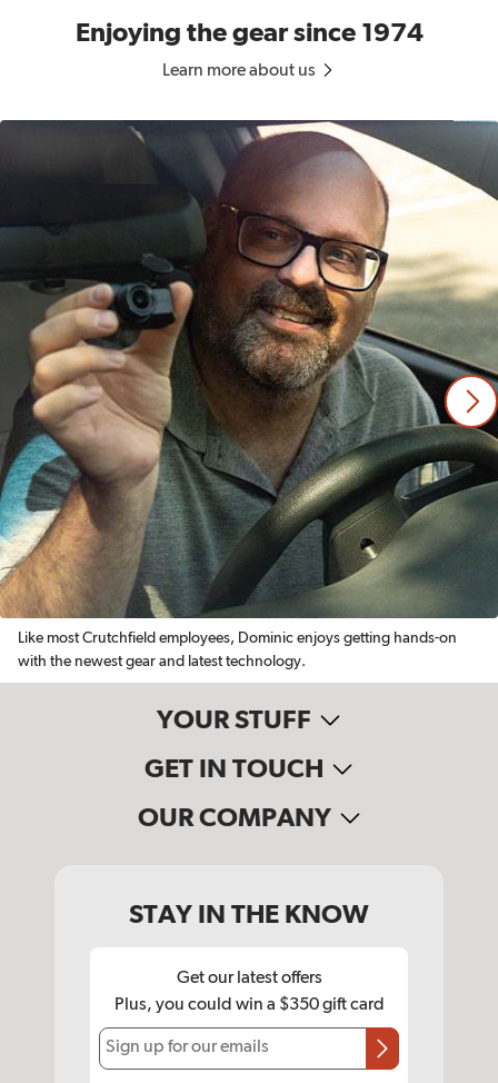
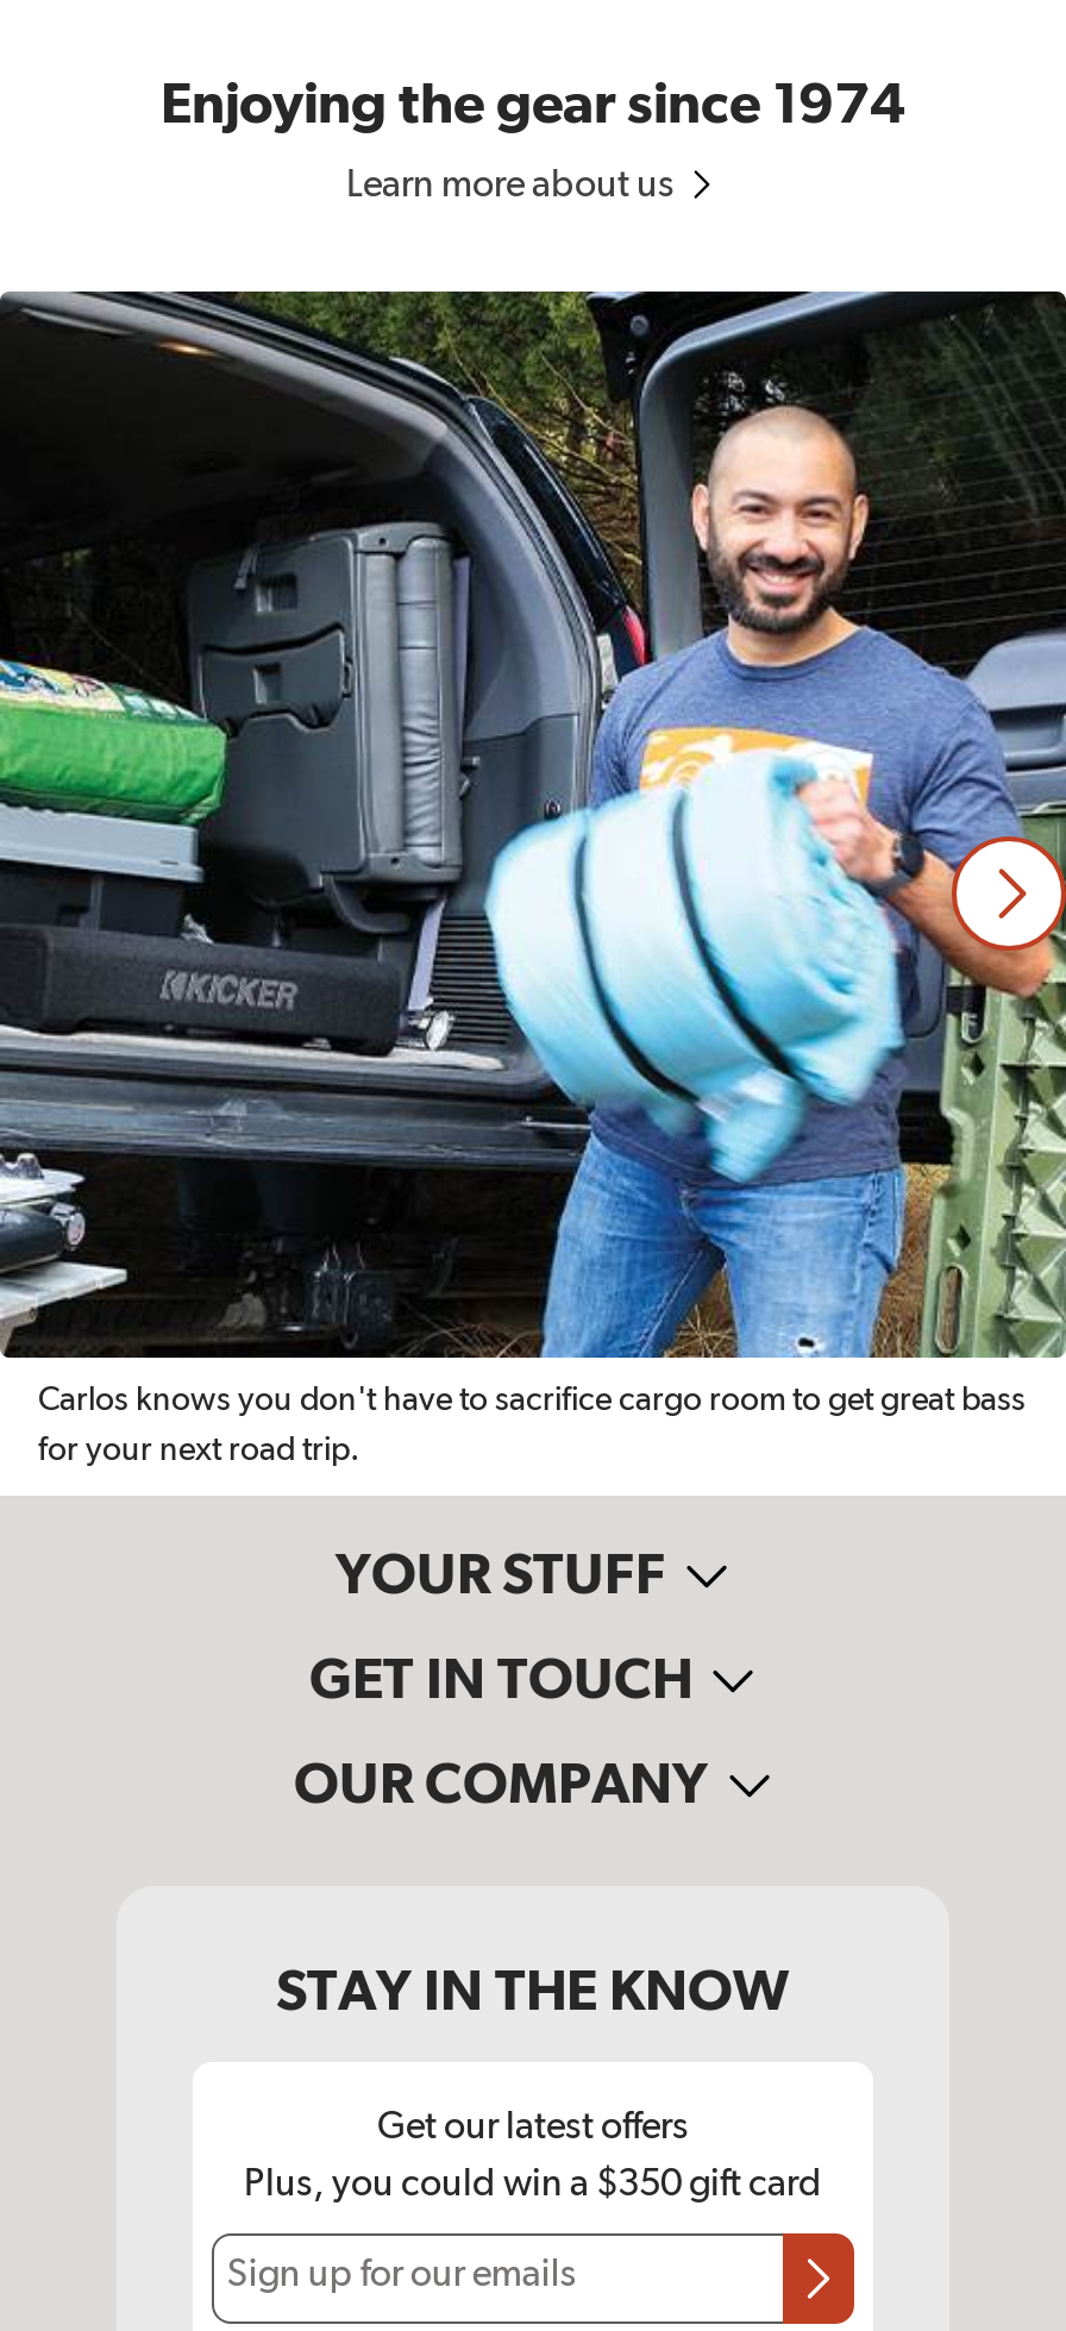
- [image]
- Like most Crutchfield employees, Dominic enjoys getting hands-on
+ [image]
+ Carlos knows you don't have to sacrifice cargo room to get great bass

- with the newest gear and latest technology.
+ for your next road trip.
